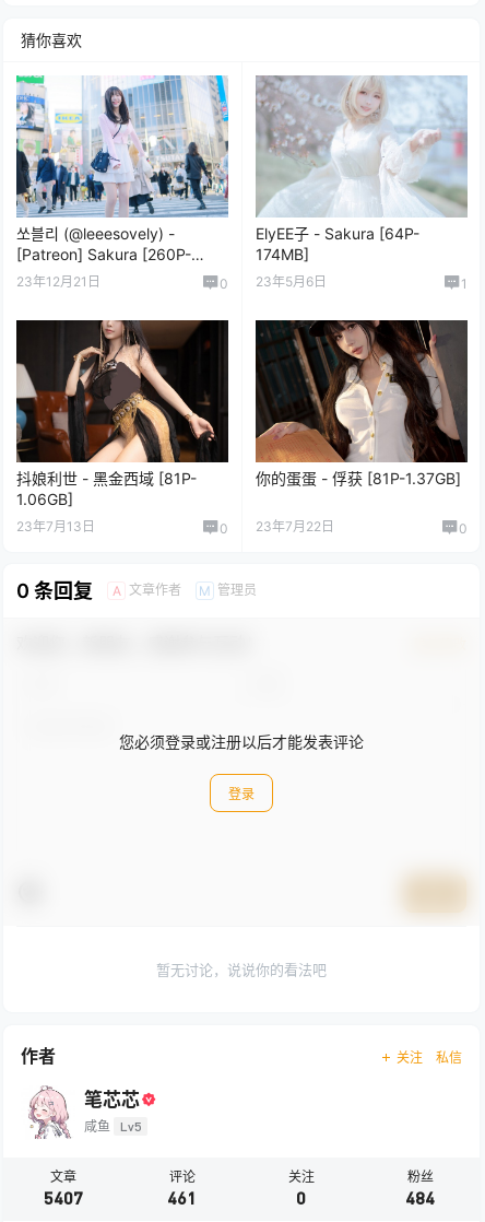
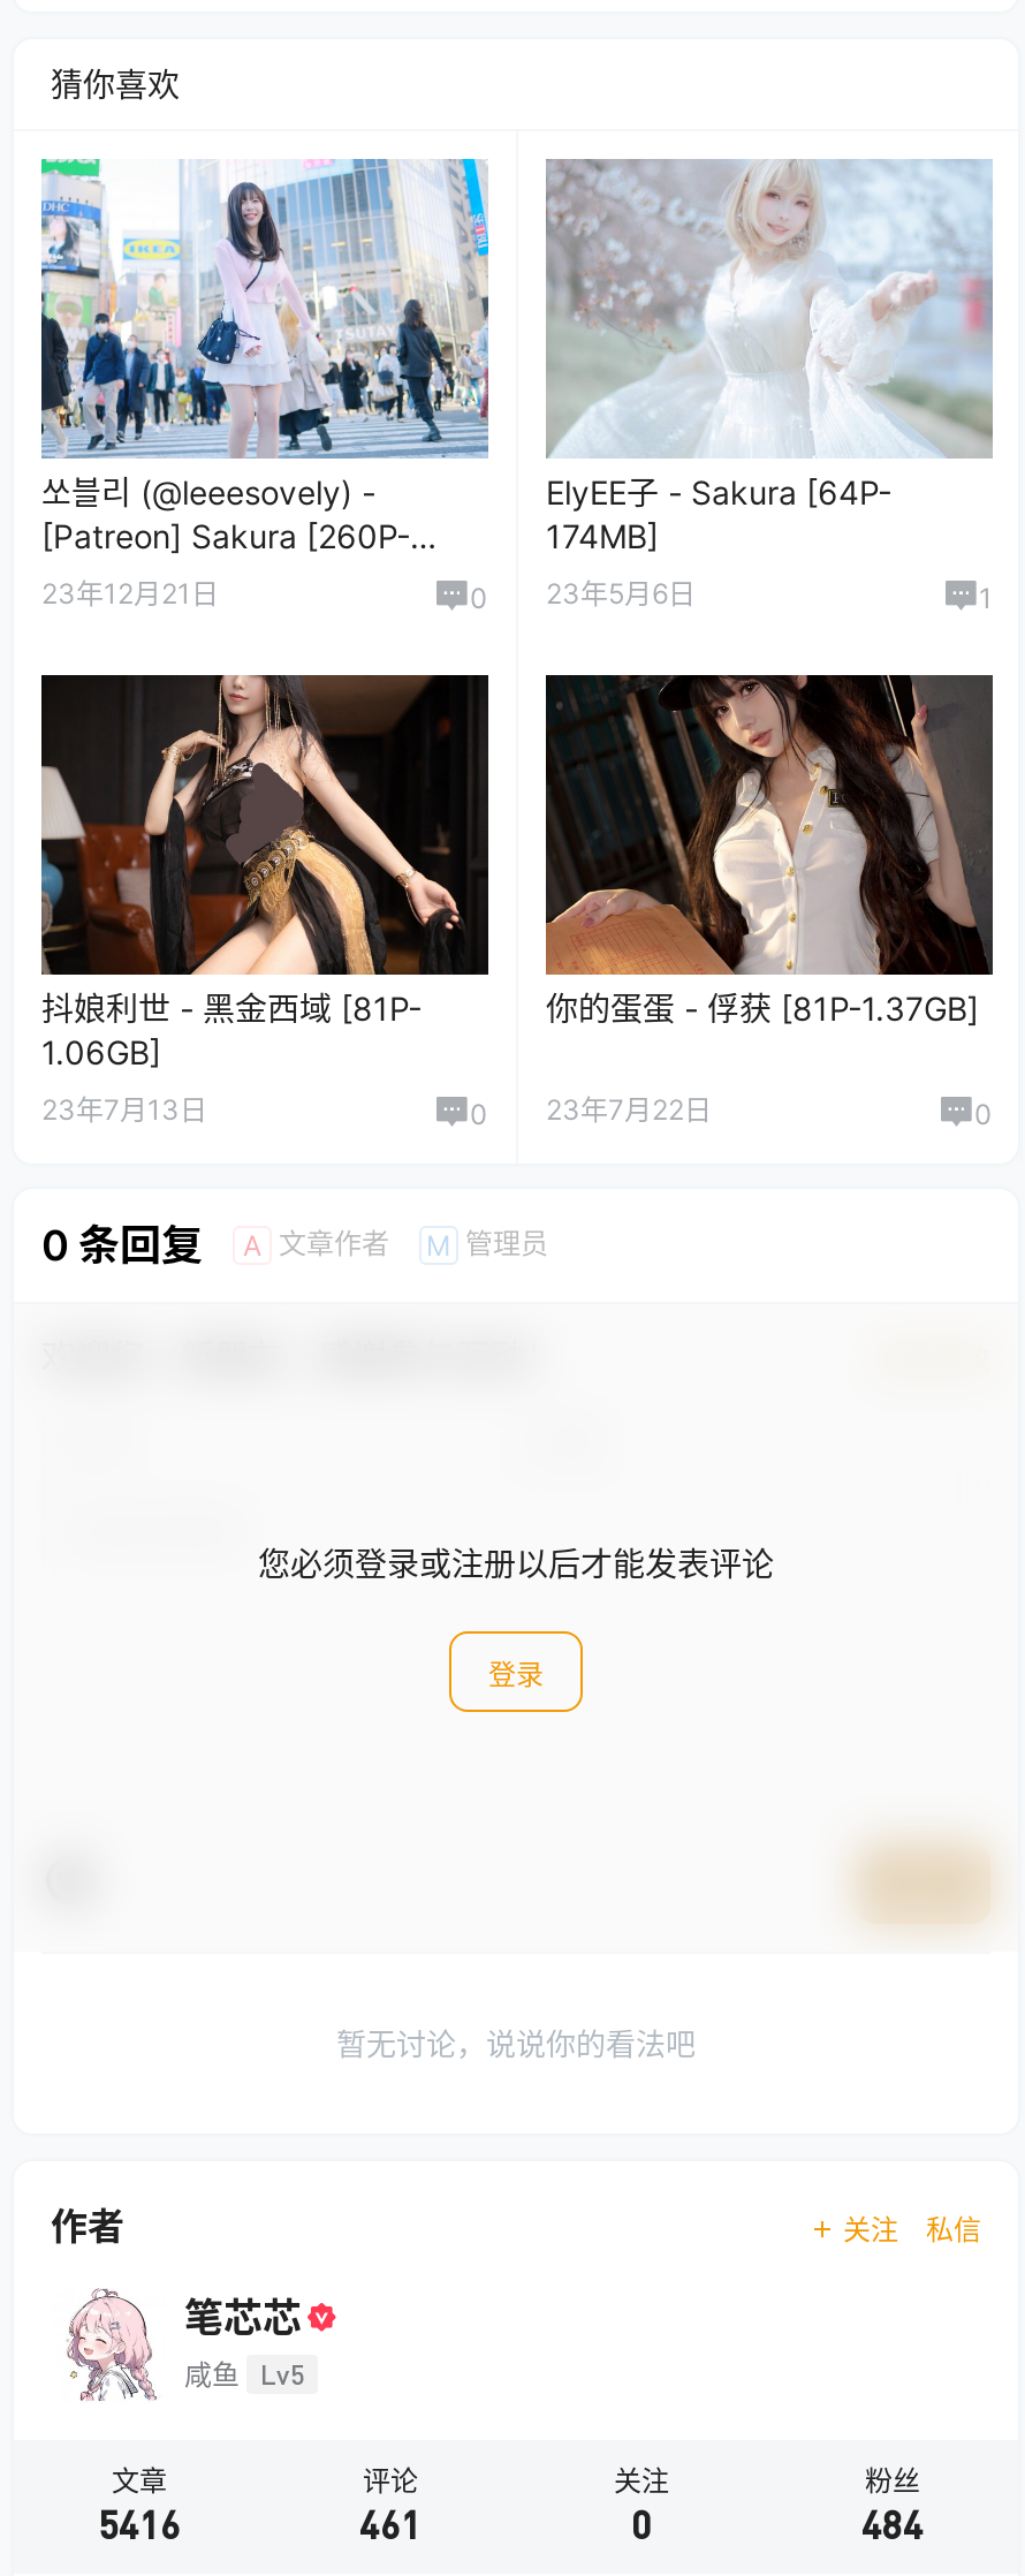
- 5407
+ 5416
